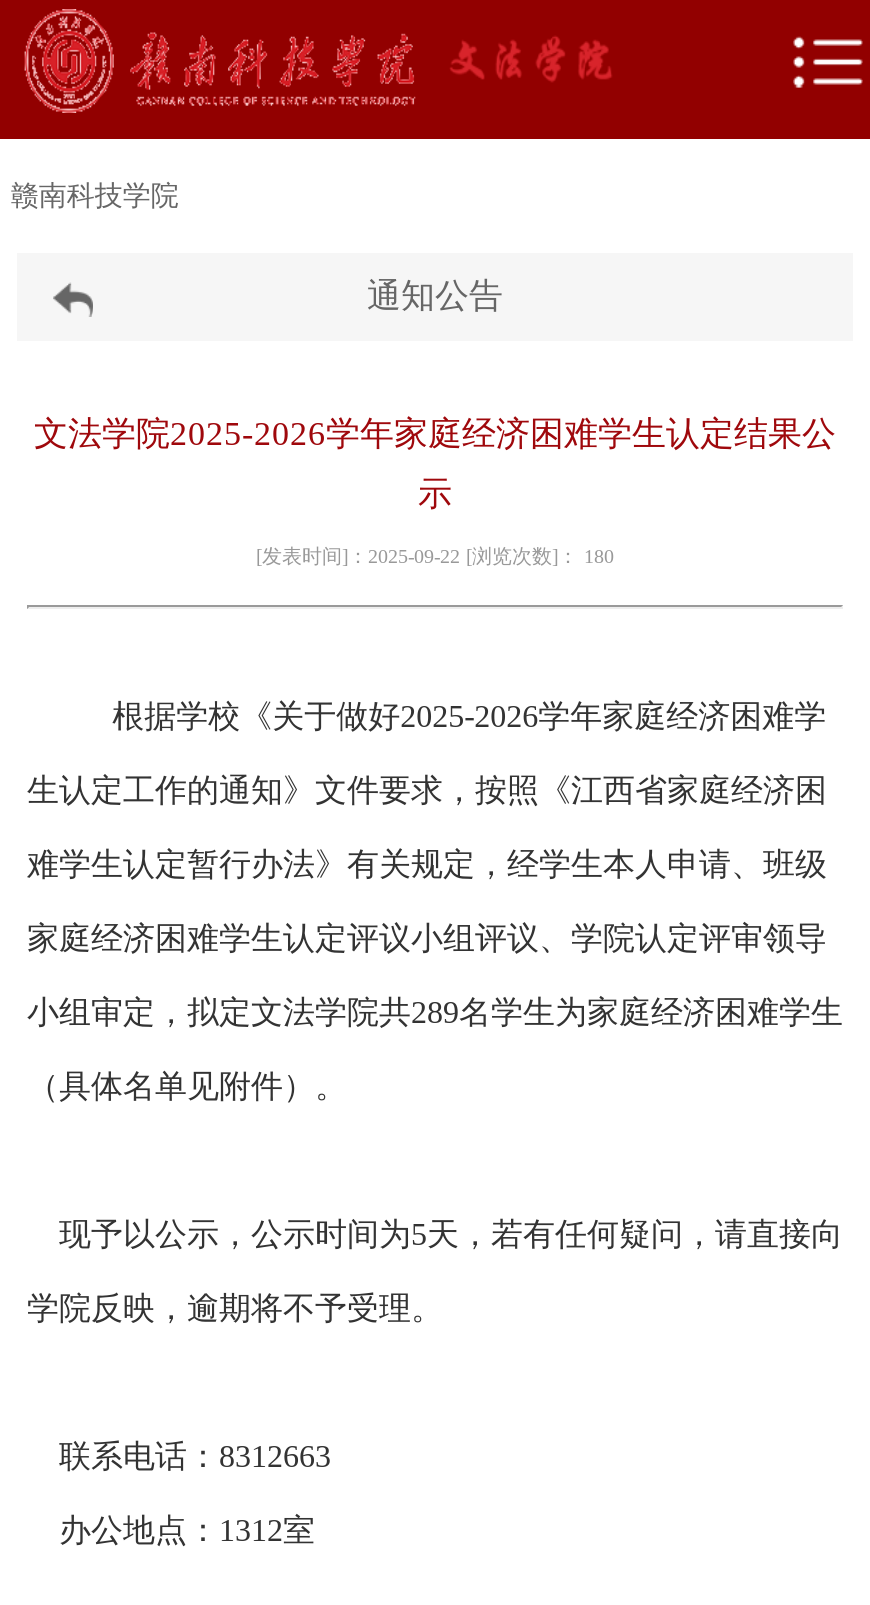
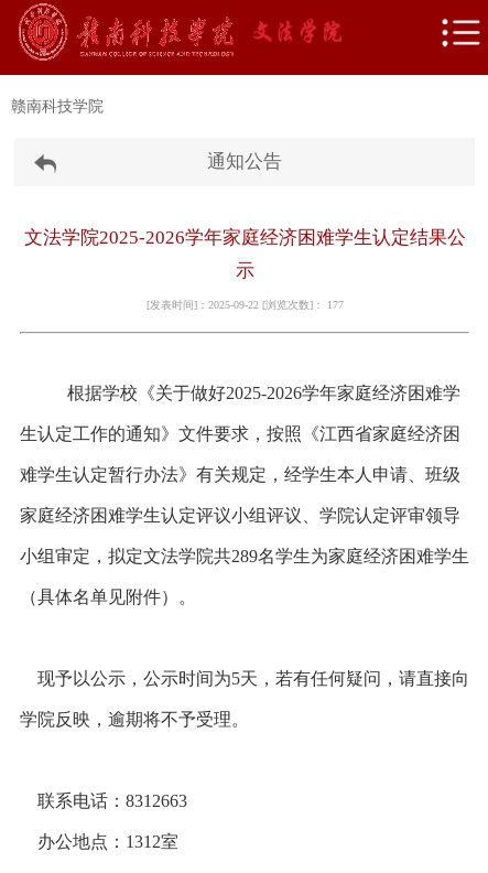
- [发表时间]：2025-09-22 [浏览次数]：180
+ [发表时间]：2025-09-22 [浏览次数]：177
